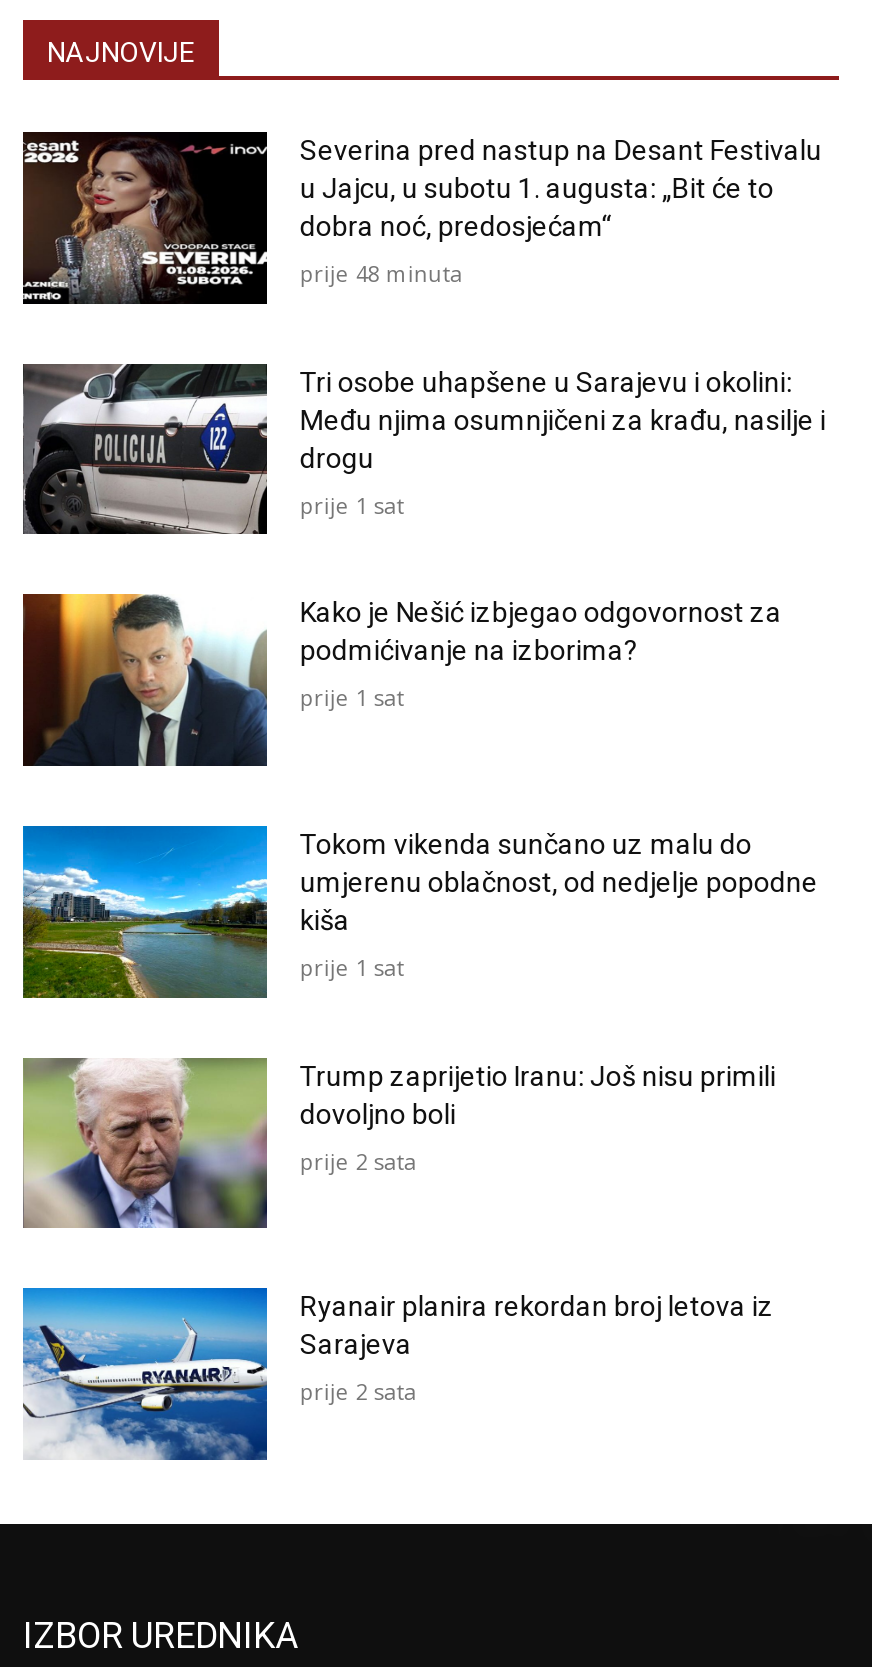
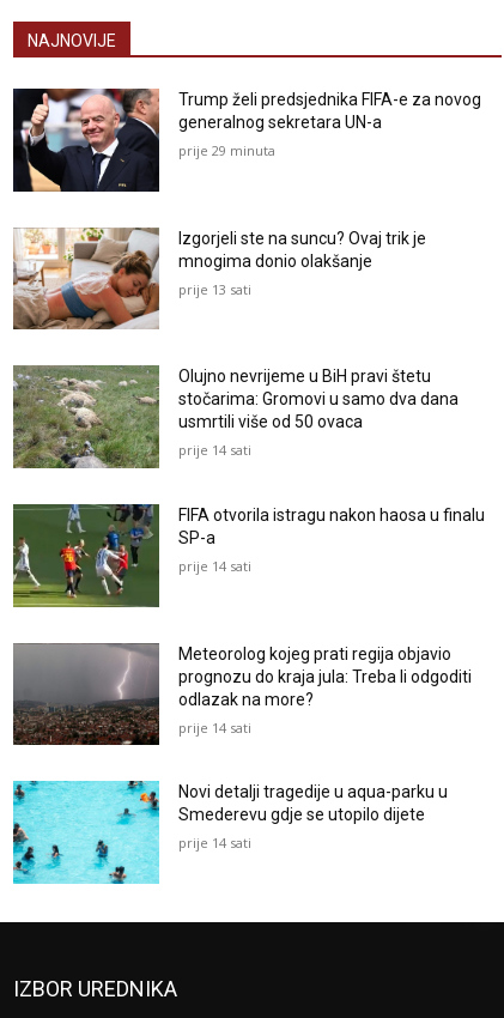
- [image]
- Severina pred nastup na Desant Festivalu
- u Jajcu, u subotu 1. augusta: „Bit će to
- dobra noć, predosjećam“
+ [image]
+ Trump želi predsjednika FIFA-e za novog
+ generalnog sekretara UN-a

- prije 48 minuta
+ prije 29 minuta

- [image]
- Tri osobe uhapšene u Sarajevu i okolini:
- Među njima osumnjičeni za krađu, nasilje i
- drogu
+ [image]
+ Izgorjeli ste na suncu? Ovaj trik je
+ mnogima donio olakšanje

- prije 1 sat
+ prije 13 sati

- [image]
- Kako je Nešić izbjegao odgovornost za
- podmićivanje na izborima?
+ [image]
+ Olujno nevrijeme u BiH pravi štetu
+ stočarima: Gromovi u samo dva dana
+ usmrtili više od 50 ovaca

- prije 1 sat
+ prije 14 sati

- [image]
- Tokom vikenda sunčano uz malu do
- umjerenu oblačnost, od nedjelje popodne
- kiša
+ [image]
+ FIFA otvorila istragu nakon haosa u finalu
+ SP-a

- prije 1 sat
+ prije 14 sati

- [image]
- Trump zaprijetio Iranu: Još nisu primili
- dovoljno boli
+ [image]
+ Meteorolog kojeg prati regija objavio
+ prognozu do kraja jula: Treba li odgoditi
+ odlazak na more?

- prije 2 sata
+ prije 14 sati

- [image]
- Ryanair planira rekordan broj letova iz
- Sarajeva
+ [image]
+ Novi detalji tragedije u aqua-parku u
+ Smederevu gdje se utopilo dijete

- prije 2 sata
+ prije 14 sati
